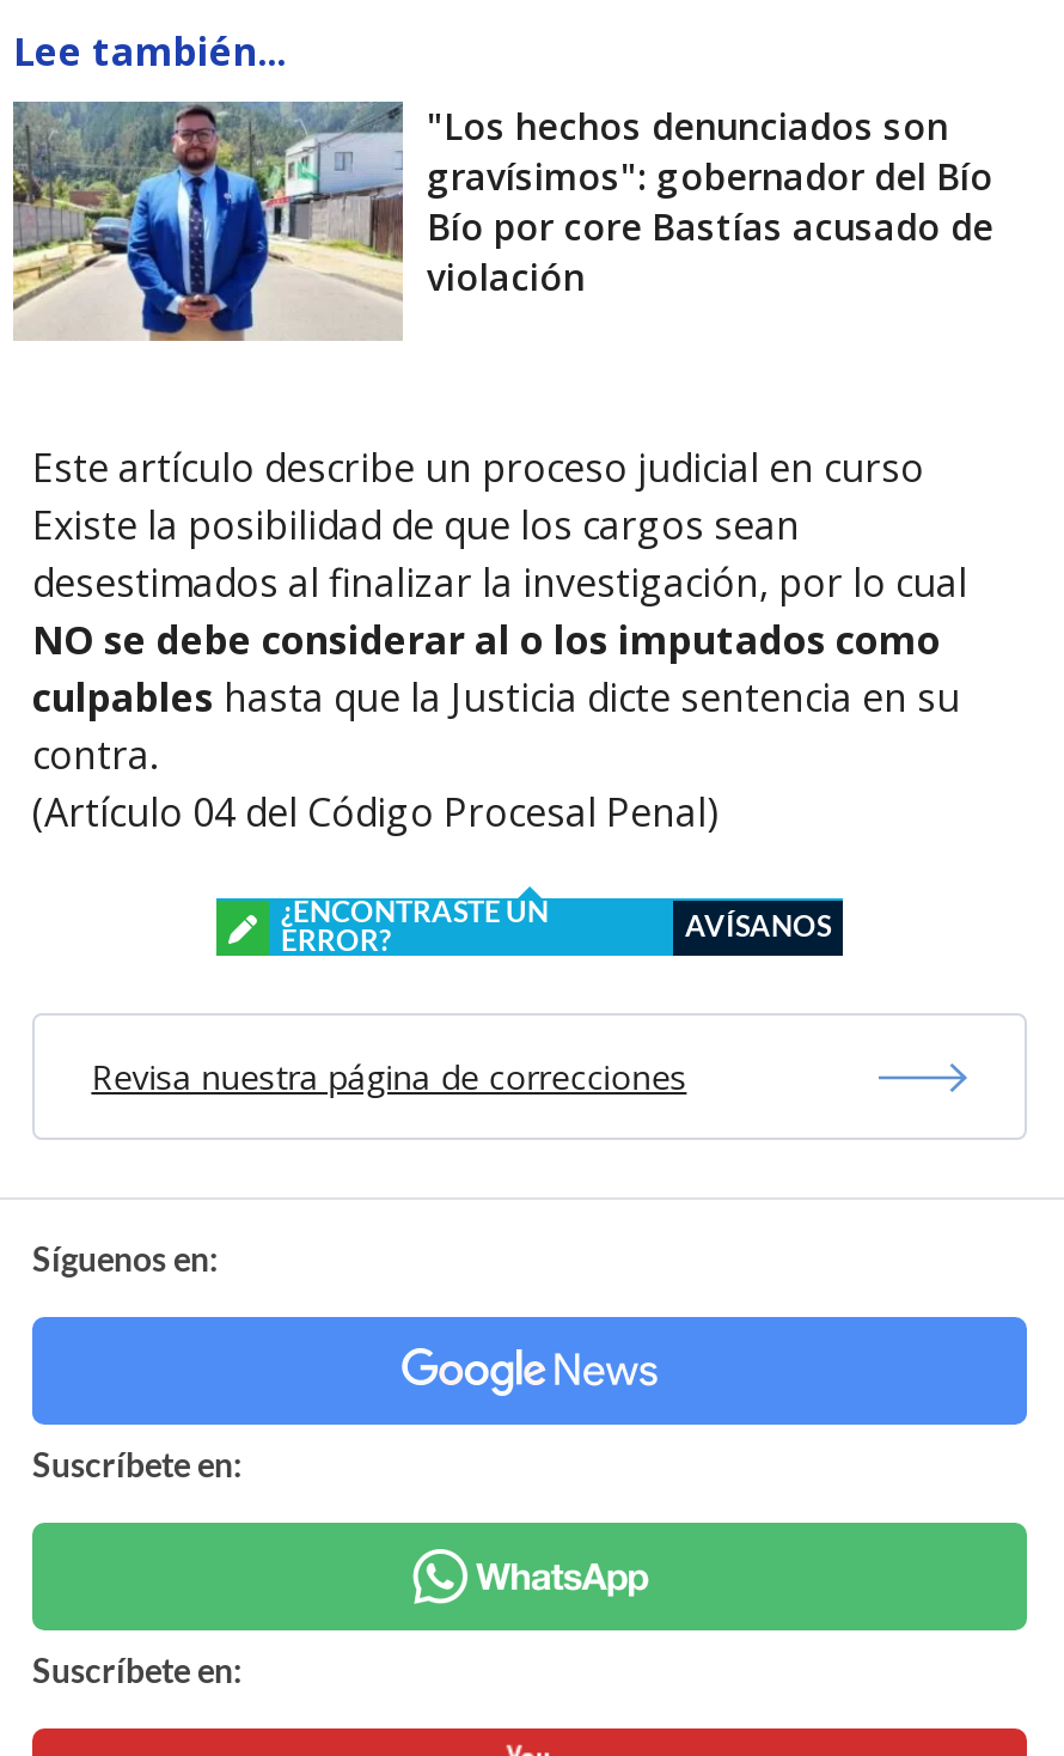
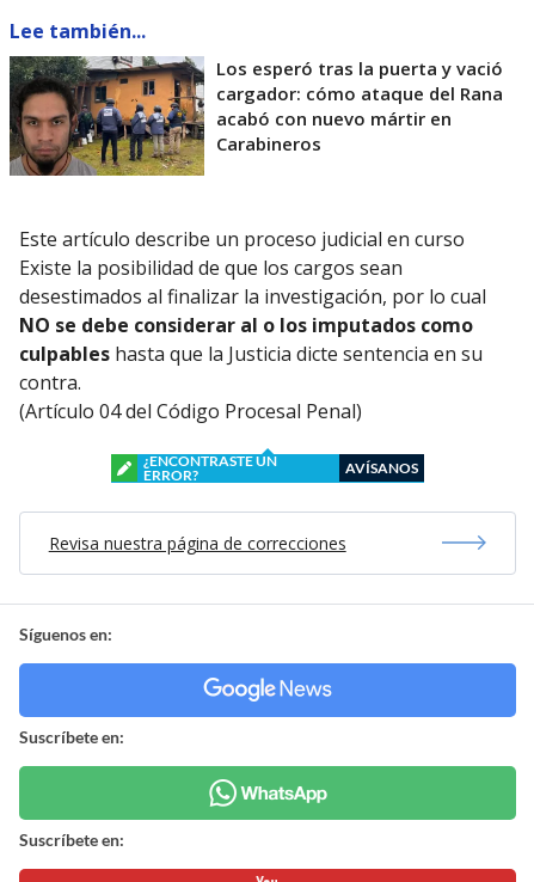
- [image]
- "Los hechos denunciados son
- gravísimos": gobernador del Bío
- Bío por core Bastías acusado de
- violación
+ [image]
+ Los esperó tras la puerta y vació
+ cargador: cómo ataque del Rana
+ acabó con nuevo mártir en
+ Carabineros
